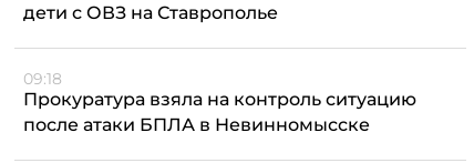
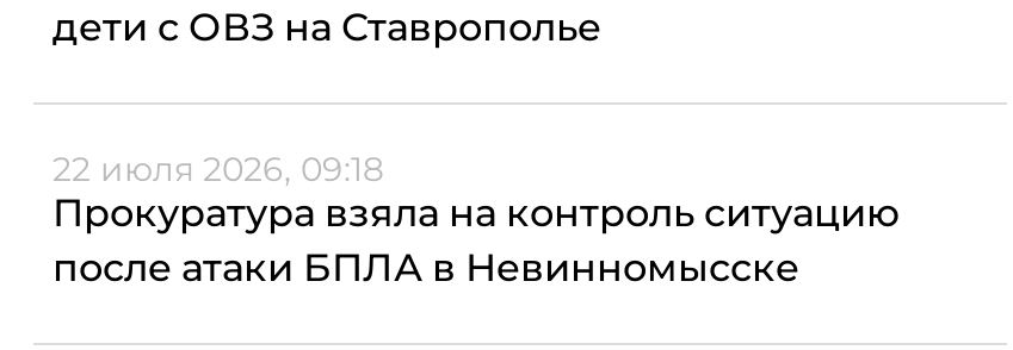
- 09:18
+ 22 июля 2026, 09:18
